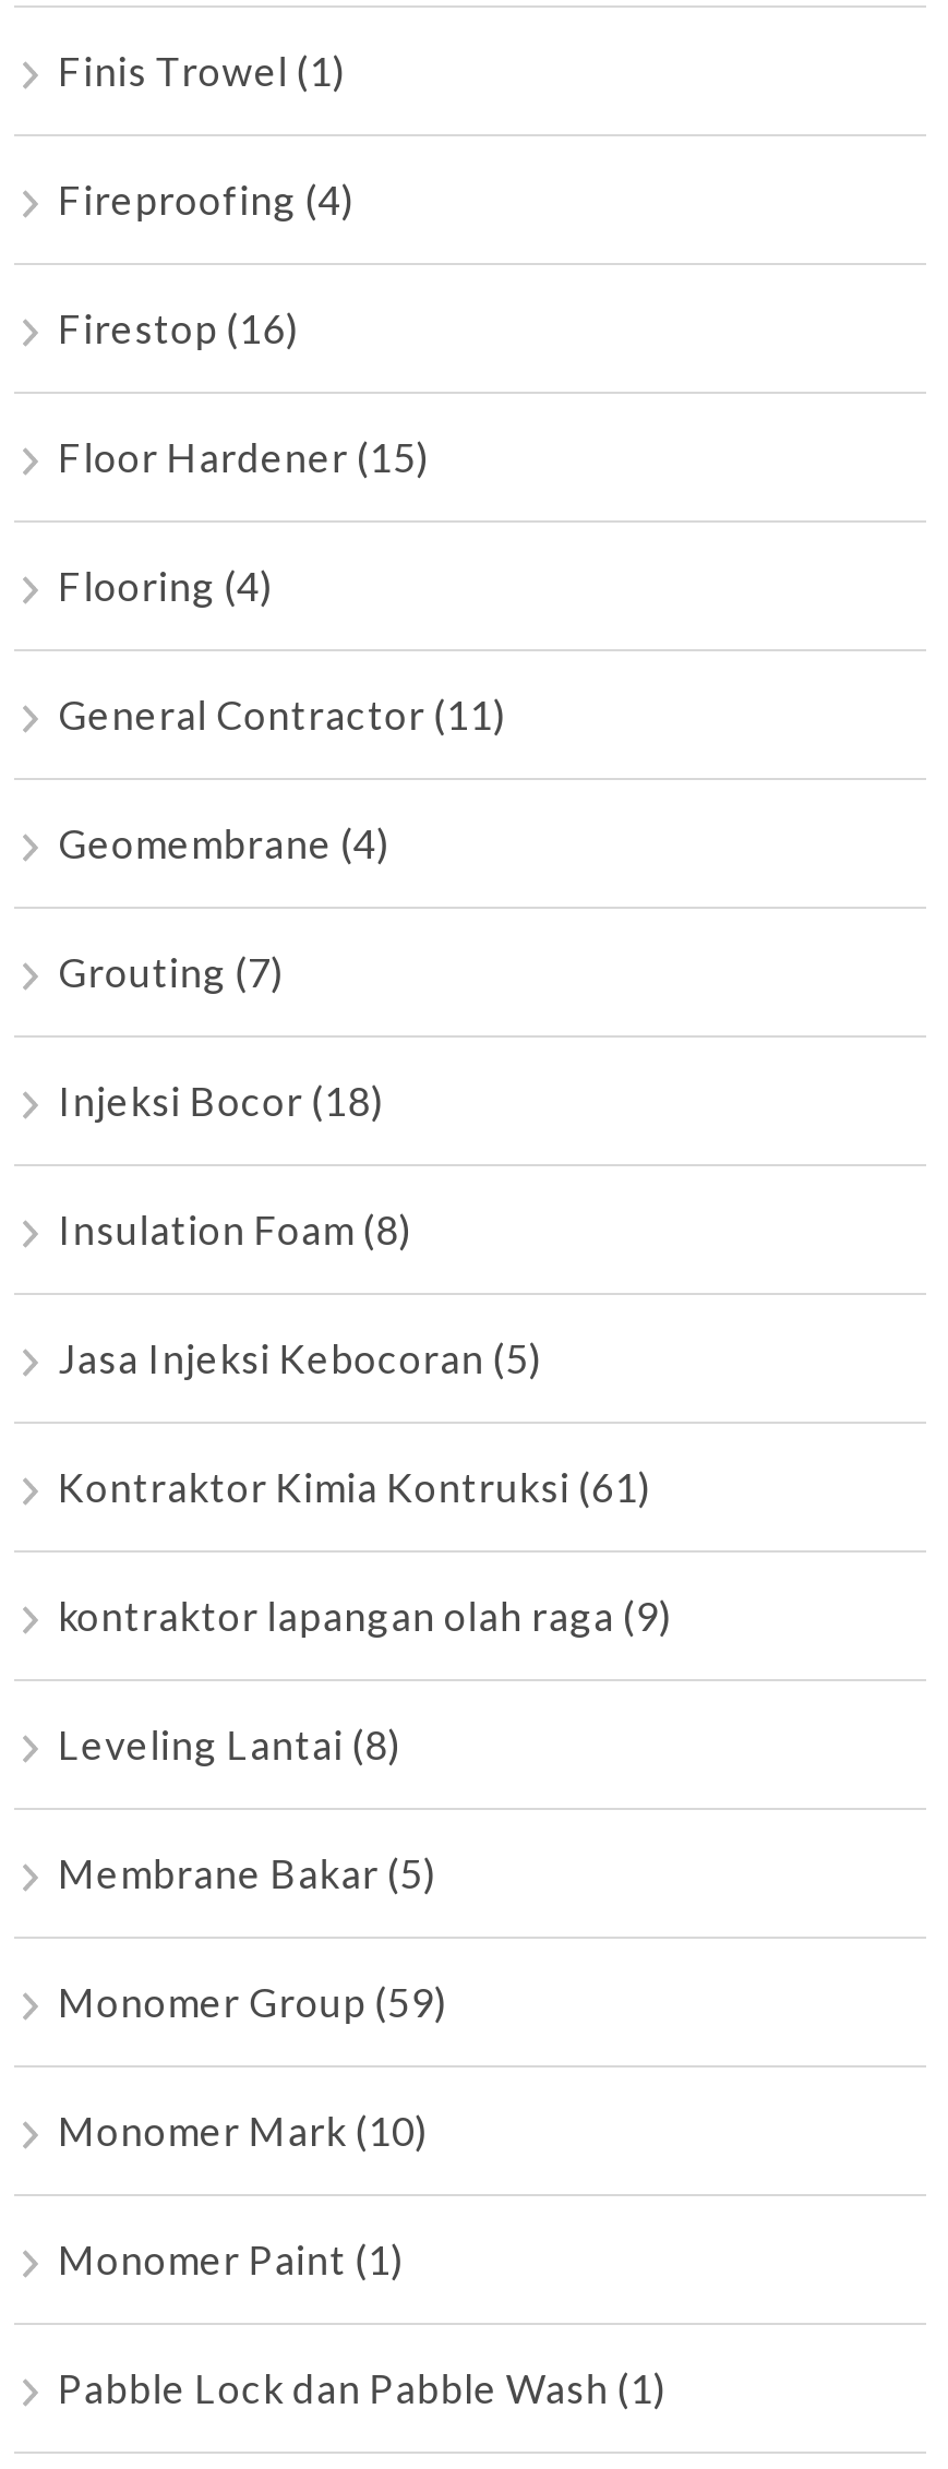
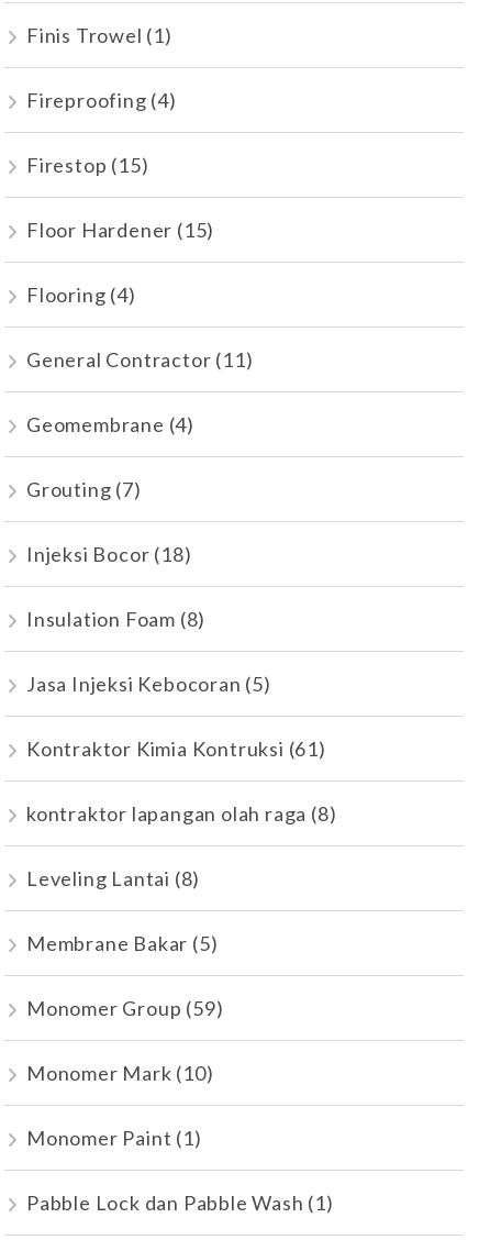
- Firestop (16)
+ Firestop (15)

- kontraktor lapangan olah raga (9)
+ kontraktor lapangan olah raga (8)
